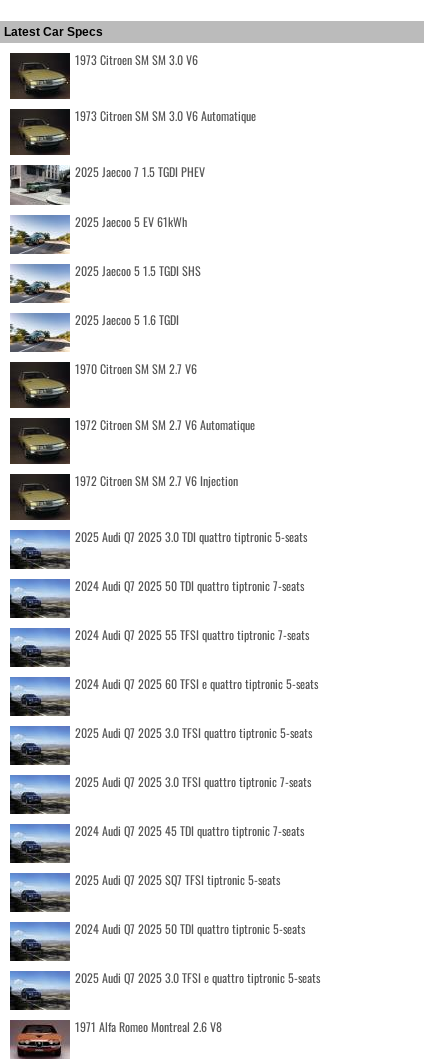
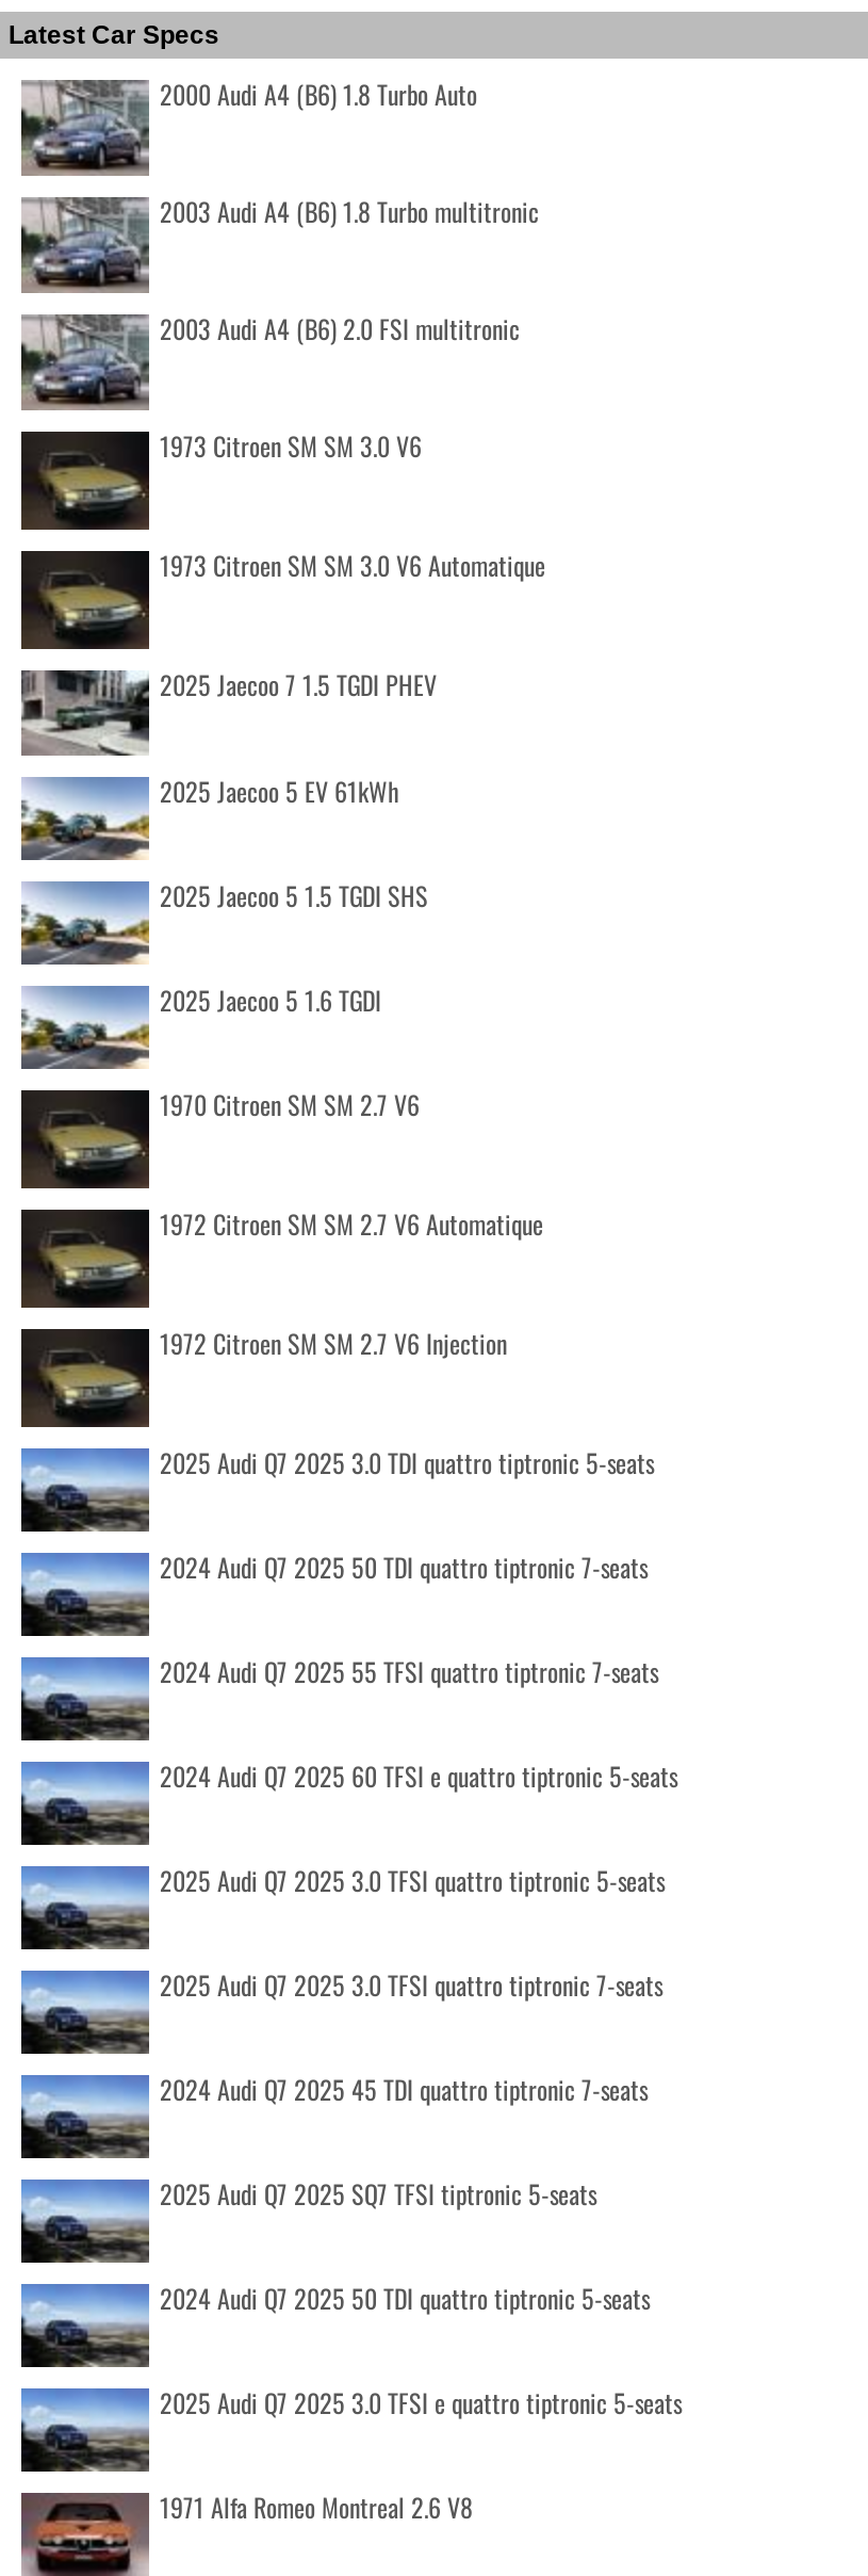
+ [image]
+ 2000 Audi A4 (B6) 1.8 Turbo Auto
+ 2003 Audi A4 (B6) 1.8 Turbo multitronic
+ 2003 Audi A4 (B6) 2.0 FSI multitronic

+ [image]

+ [image]
